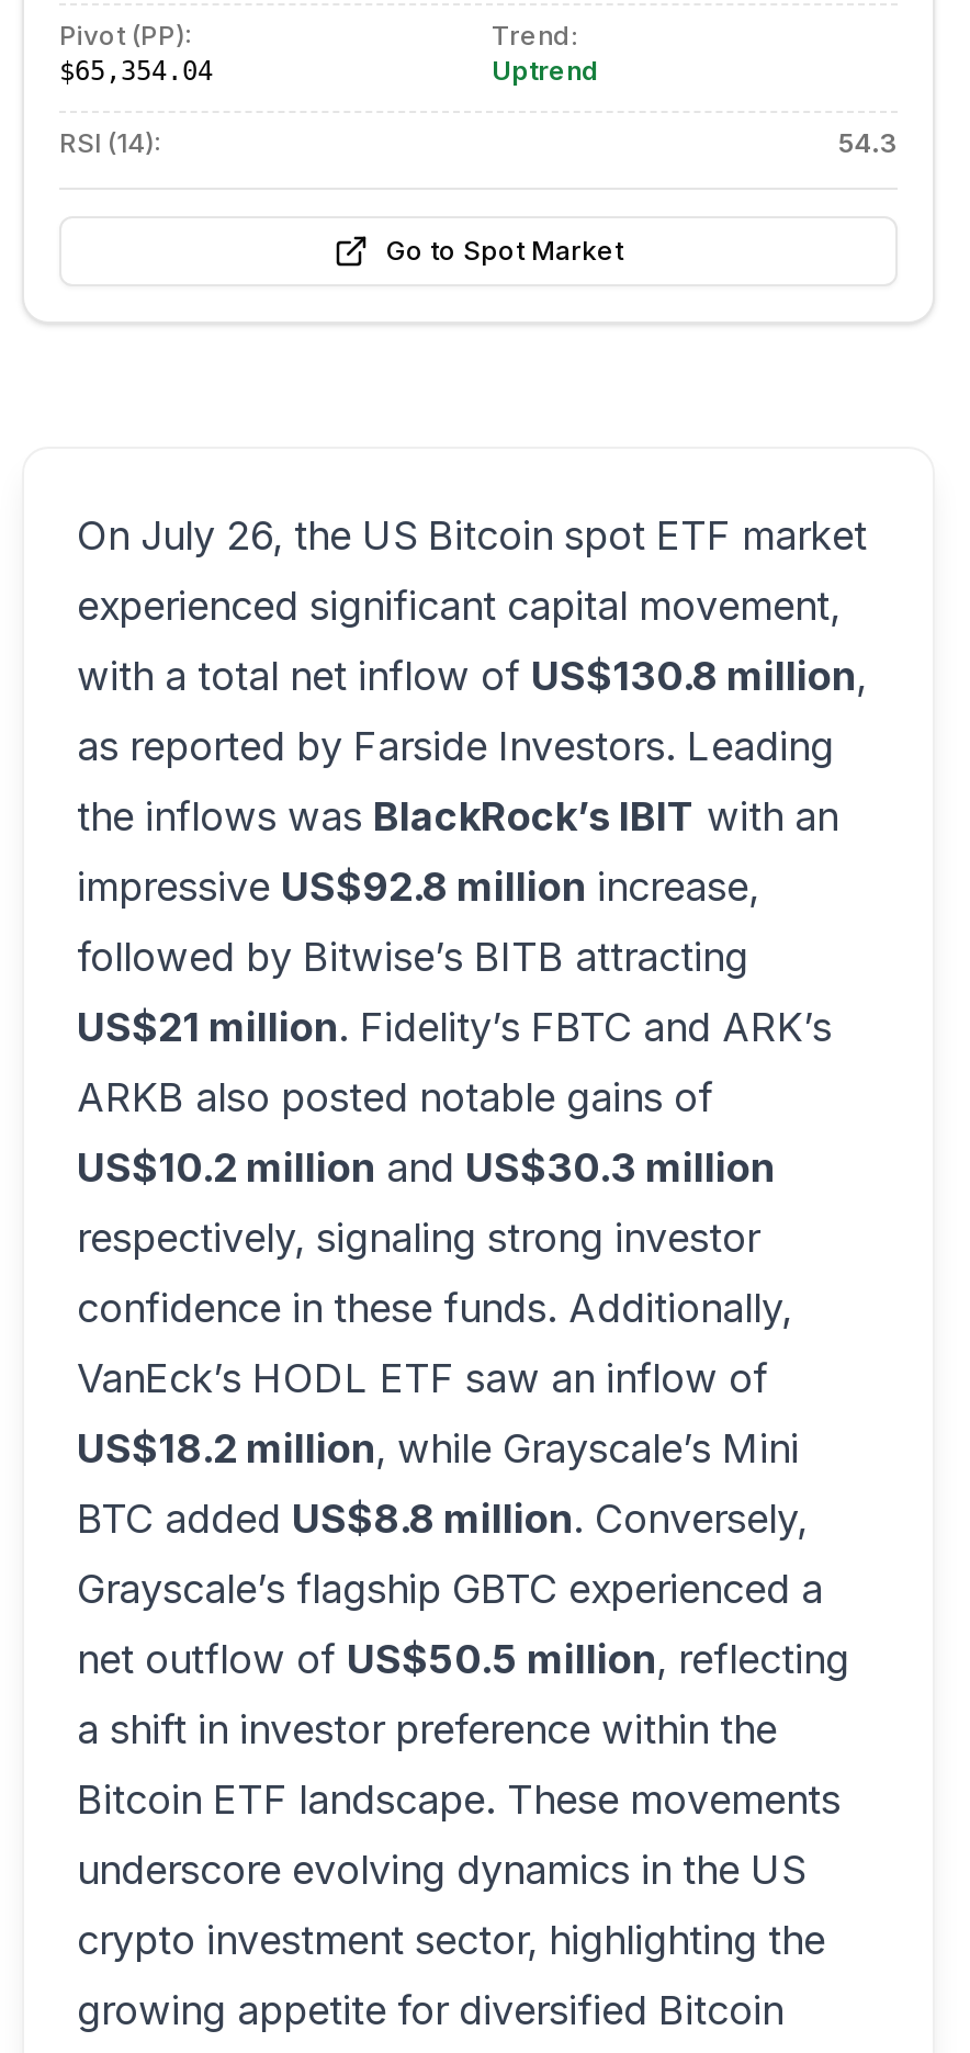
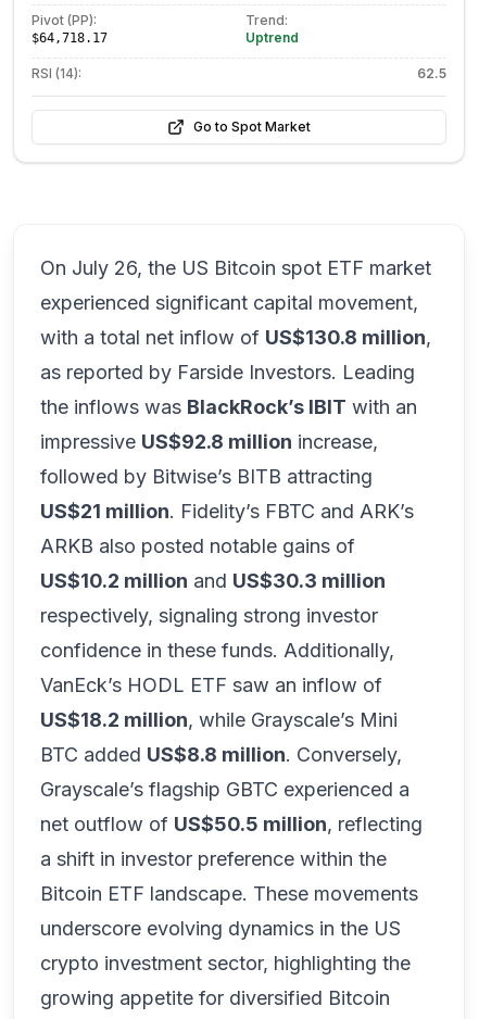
- $65,354.04
+ $64,718.17

- 54.3
+ 62.5
